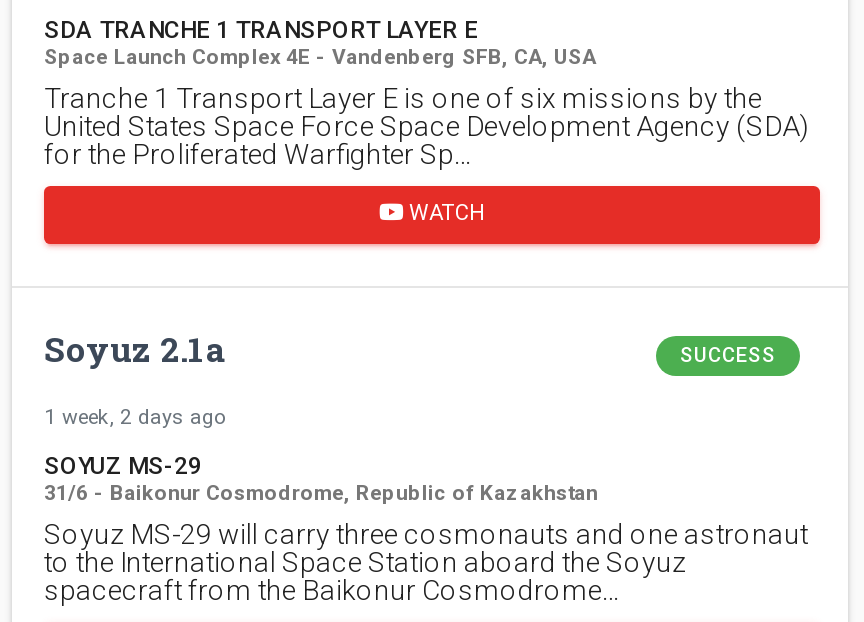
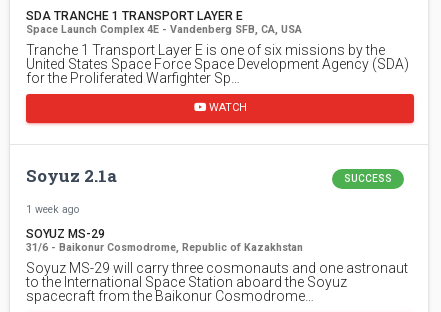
- 1 week, 2 days ago
+ 1 week ago
